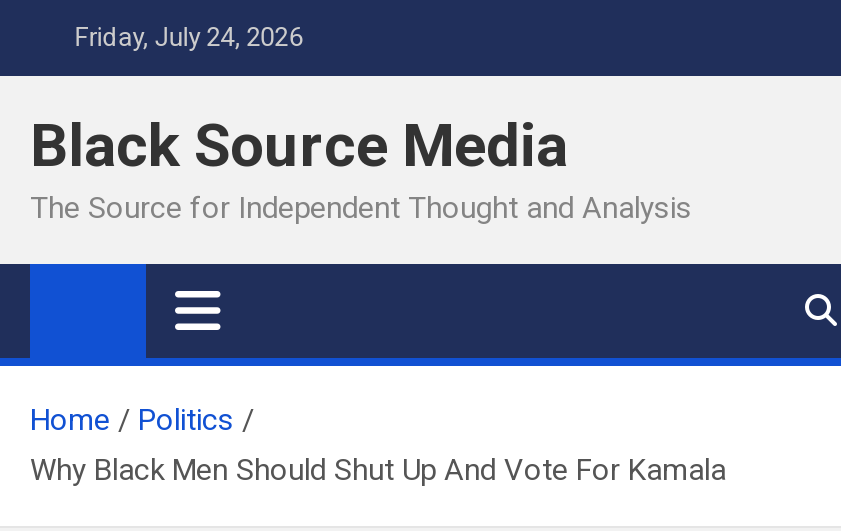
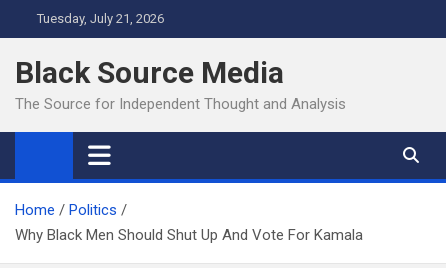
- Friday, July 24, 2026
+ Tuesday, July 21, 2026
